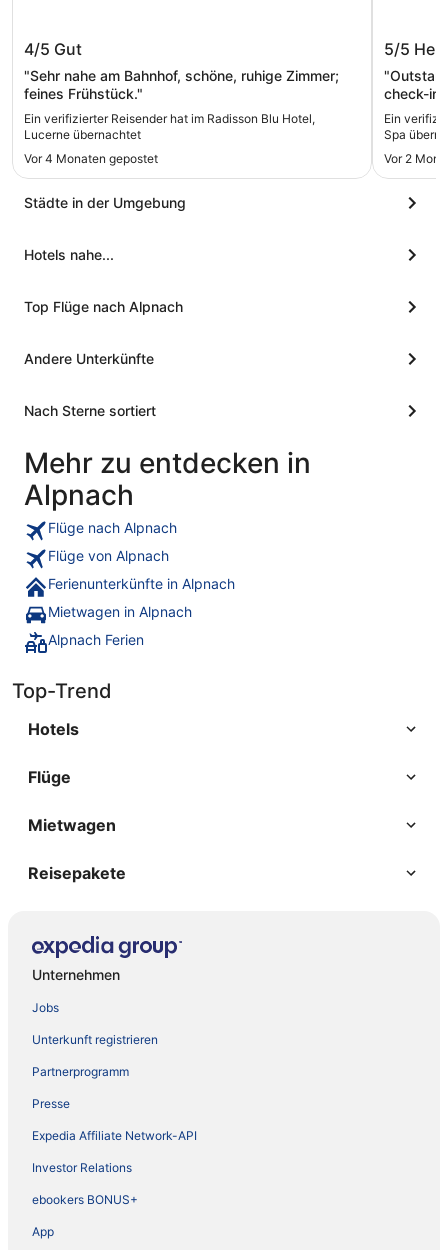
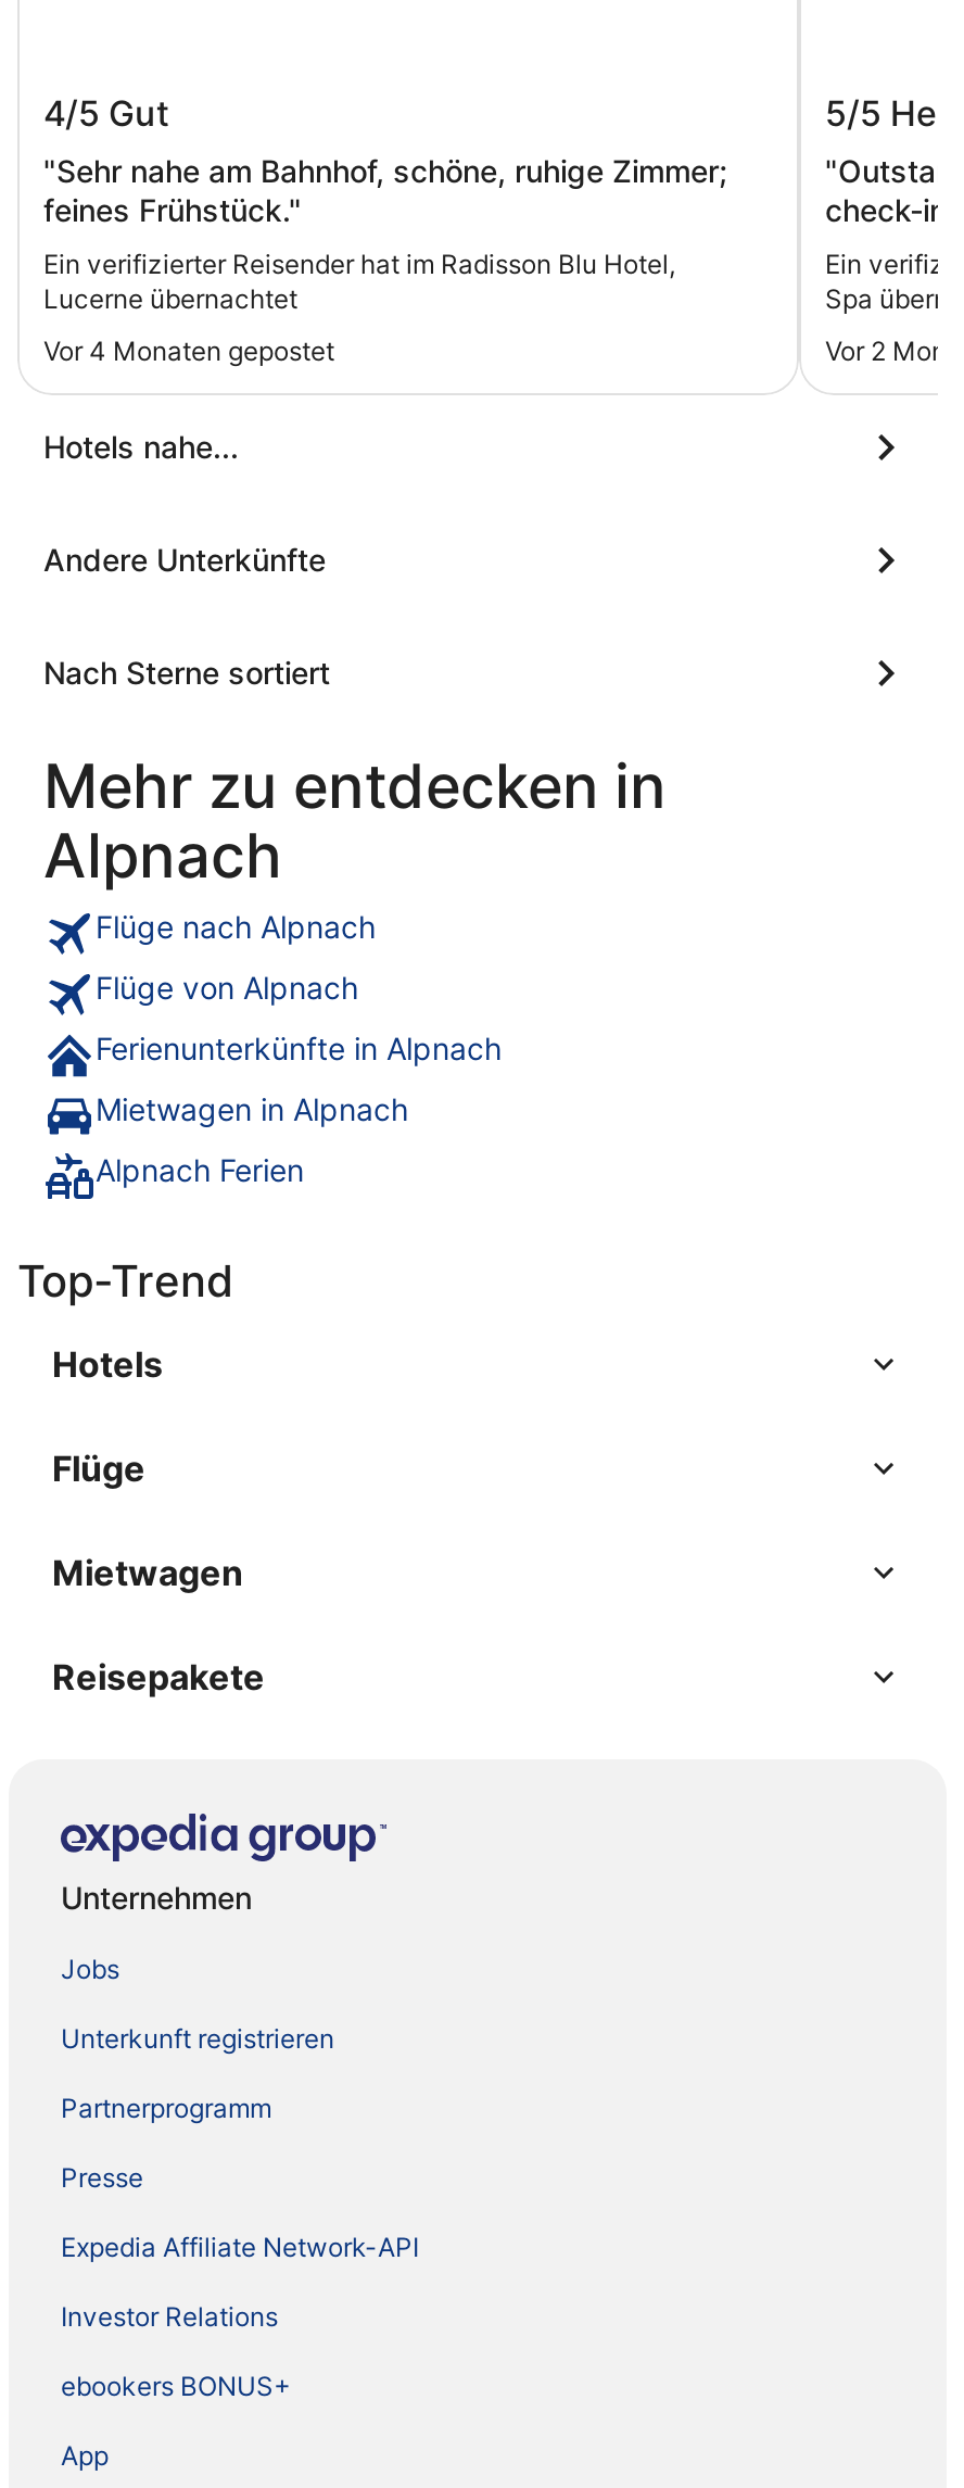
- Städte in der Umgebung

- Top Flüge nach Alpnach
